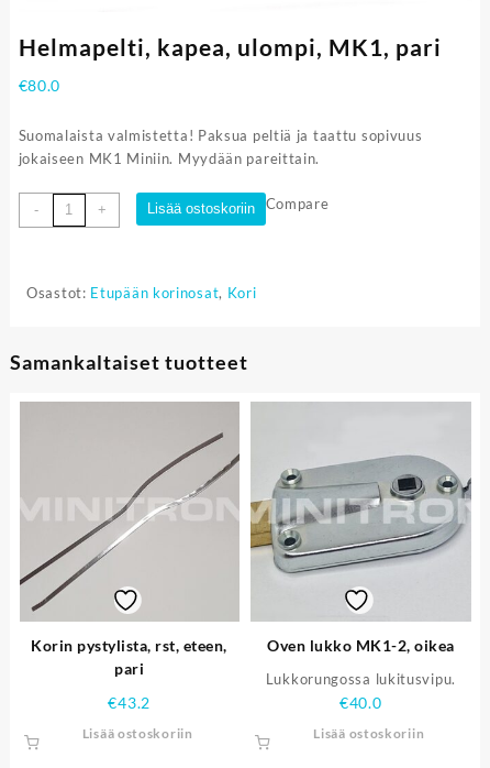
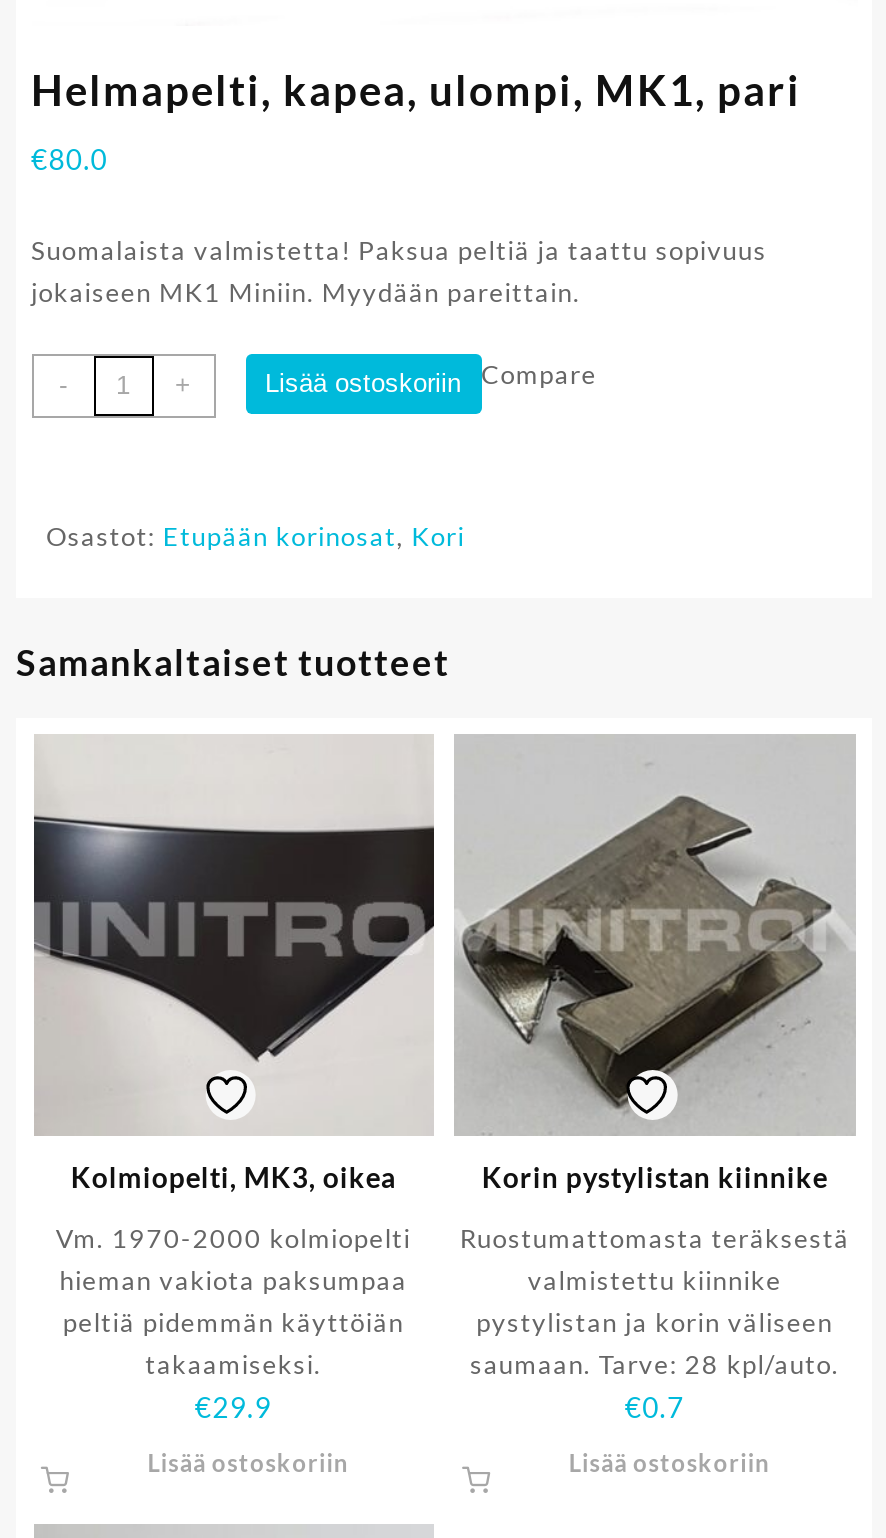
- [image]
+ [image]

- [image]
+ [image]

- Korin pystylista, rst, eteen,
- pari
+ Kolmiopelti, MK3, oikea

- Oven lukko MK1-2, oikea
+ Korin pystylistan kiinnike

- Lukkorungossa lukitusvipu.
- €40.0
+ Ruostumattomasta teräksestä
+ valmistettu kiinnike
+ pystylistan ja korin väliseen
+ saumaan. Tarve: 28 kpl/auto.
+ €0.7

- €43.2
+ Vm. 1970-2000 kolmiopelti
+ hieman vakiota paksumpaa
+ peltiä pidemmän käyttöiän
+ takaamiseksi.
+ €29.9
